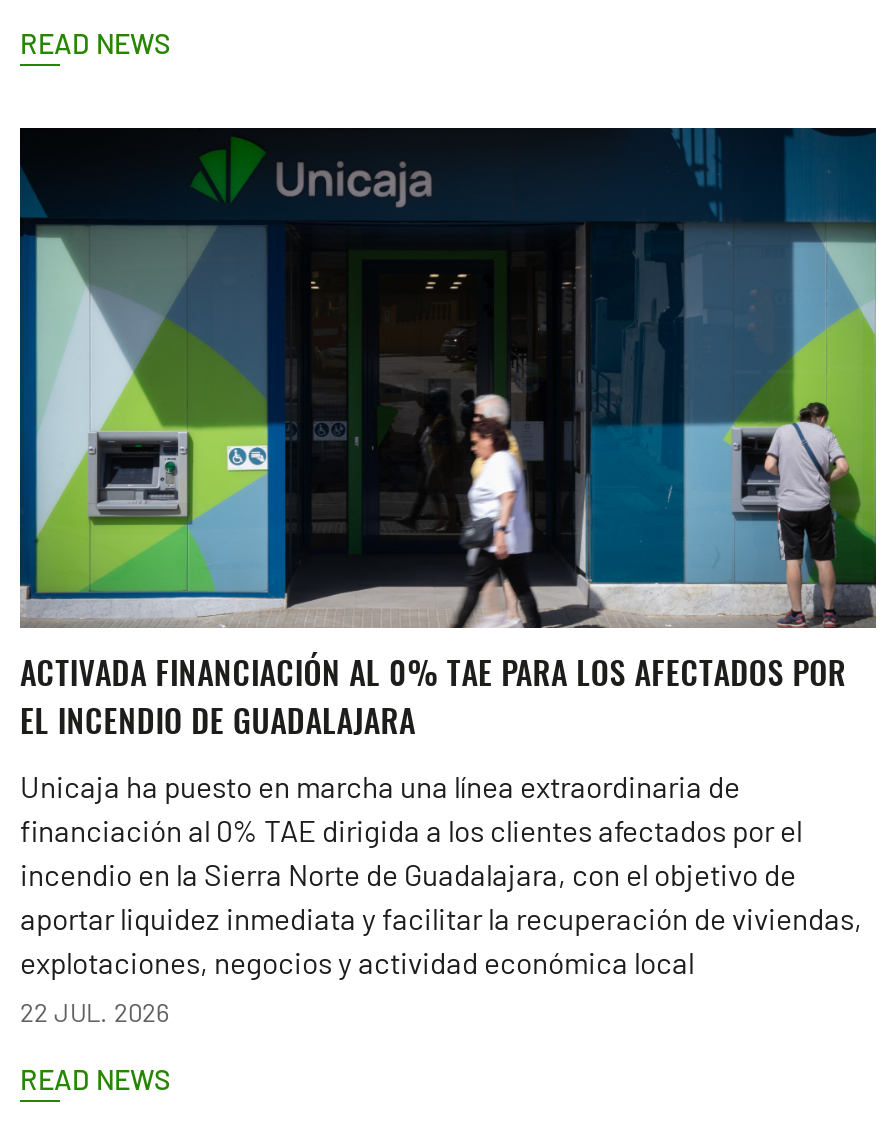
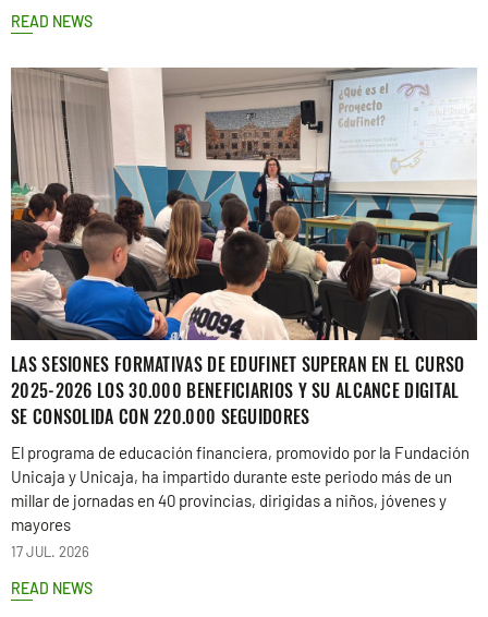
- [image]
- ACTIVADA FINANCIACIÓN AL 0% TAE PARA LOS AFECTADOS POR
- EL INCENDIO DE GUADALAJARA
+ [image]
+ LAS SESIONES FORMATIVAS DE EDUFINET SUPERAN EN EL CURSO
+ 2025-2026 LOS 30.000 BENEFICIARIOS Y SU ALCANCE DIGITAL
+ SE CONSOLIDA CON 220.000 SEGUIDORES

- Unicaja ha puesto en marcha una línea extraordinaria de
- financiación al 0% TAE dirigida a los clientes afectados por el
- incendio en la Sierra Norte de Guadalajara, con el objetivo de
- aportar liquidez inmediata y facilitar la recuperación de viviendas,
- explotaciones, negocios y actividad económica local
- 22 JUL. 2026
+ El programa de educación financiera, promovido por la Fundación
+ Unicaja y Unicaja, ha impartido durante este periodo más de un
+ millar de jornadas en 40 provincias, dirigidas a niños, jóvenes y
+ mayores
+ 17 JUL. 2026
